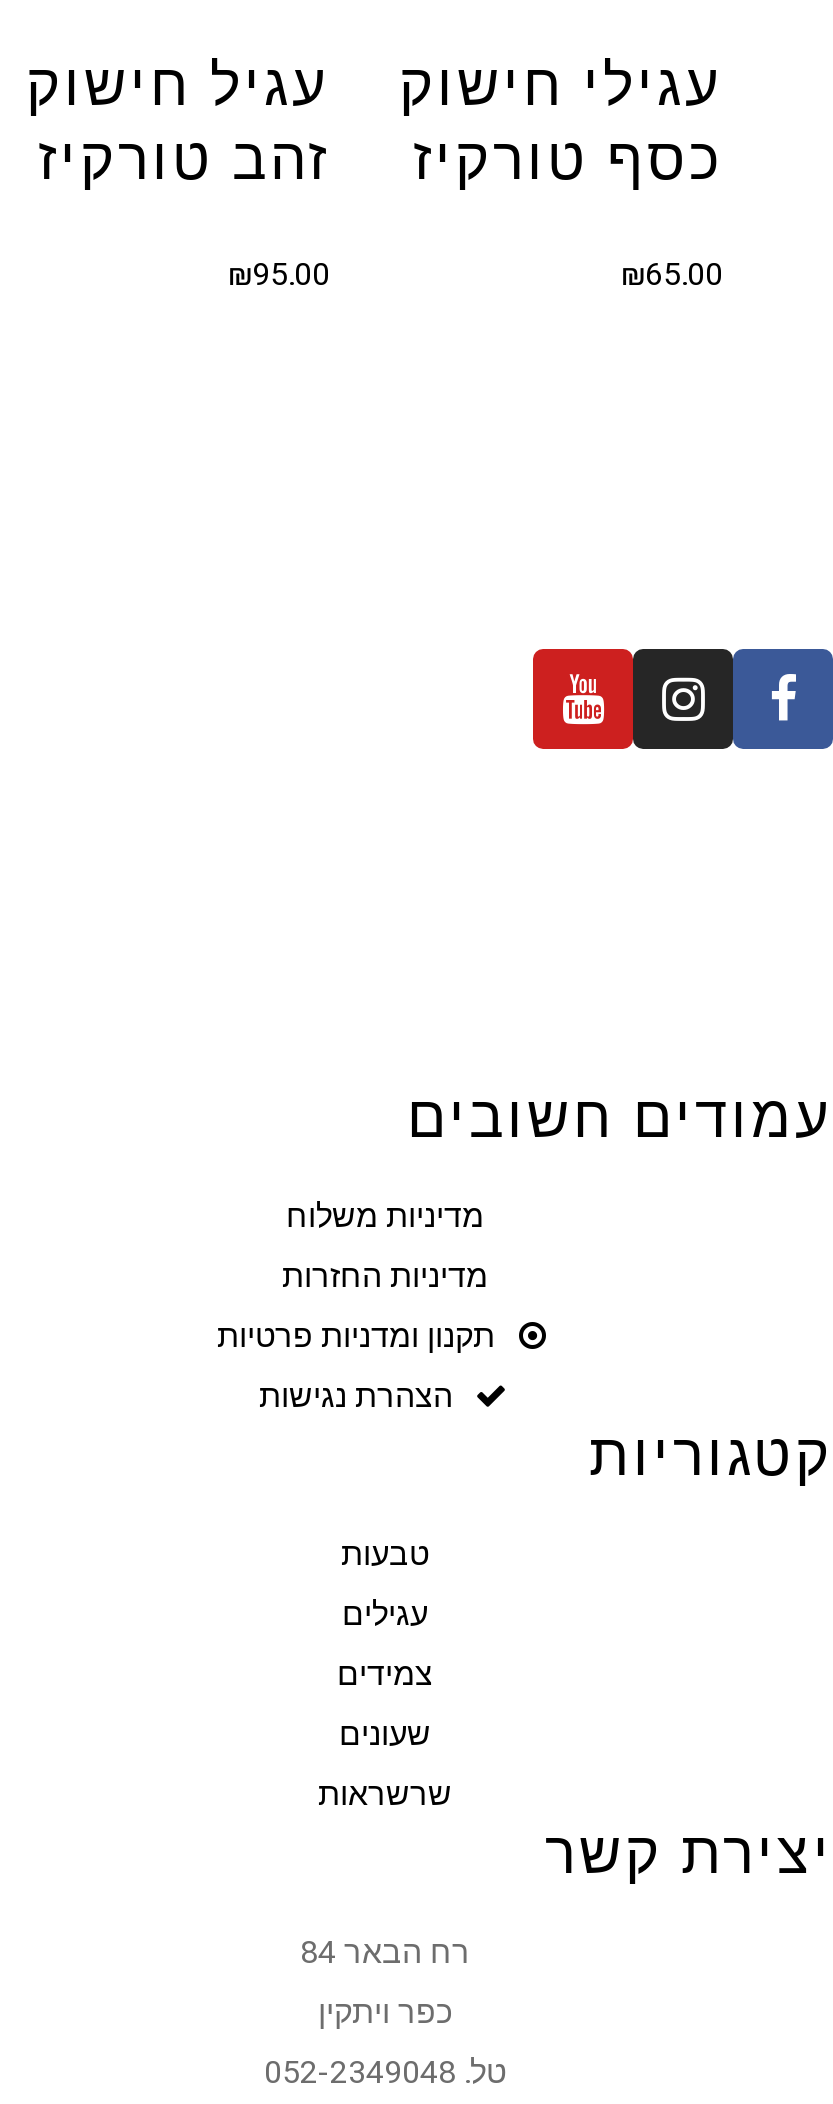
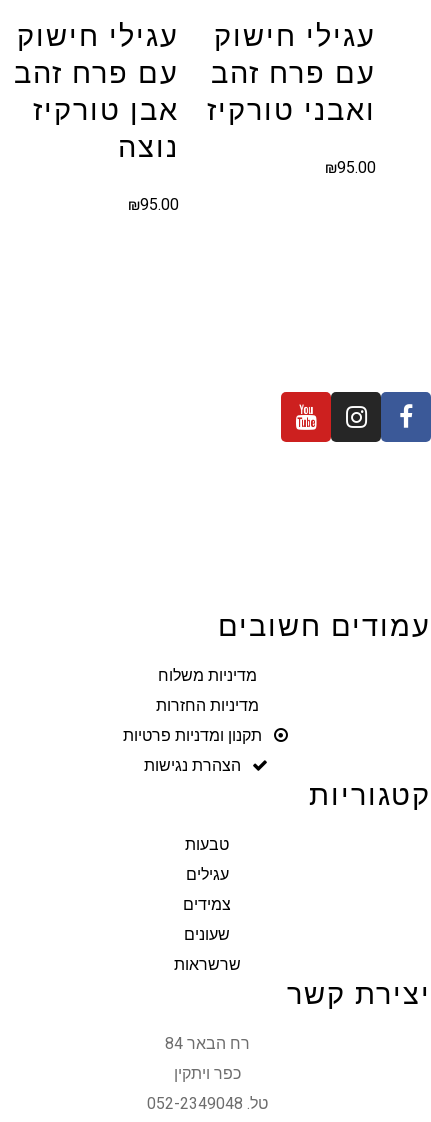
- עגיל חישוק
- זהב טורקיז
+ עגילי חישוק
+ עם פרח זהב
+ אבן טורקיז
+ נוצה

- כסף טורקיז
+ עם פרח זהב
+ ואבני טורקיז

- ₪65.00
+ ₪95.00
